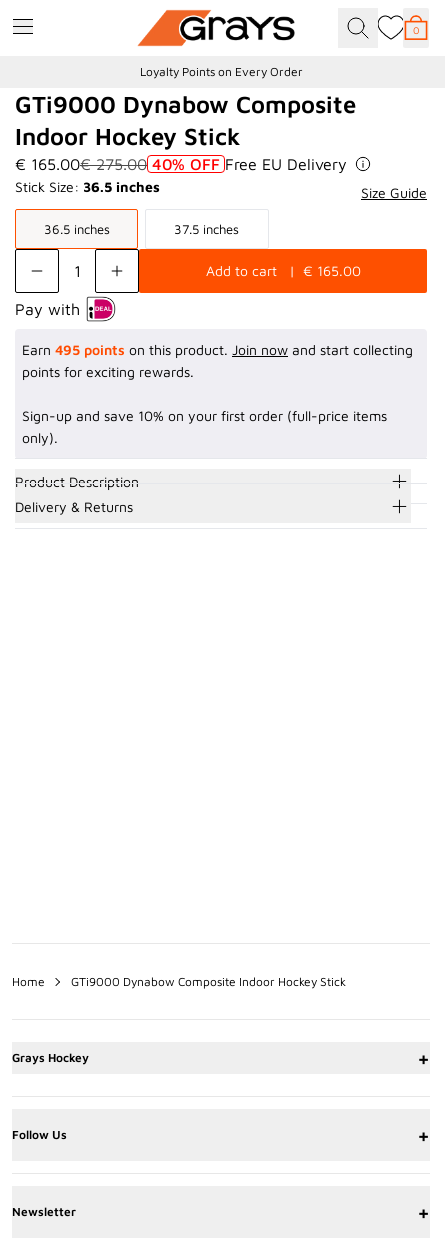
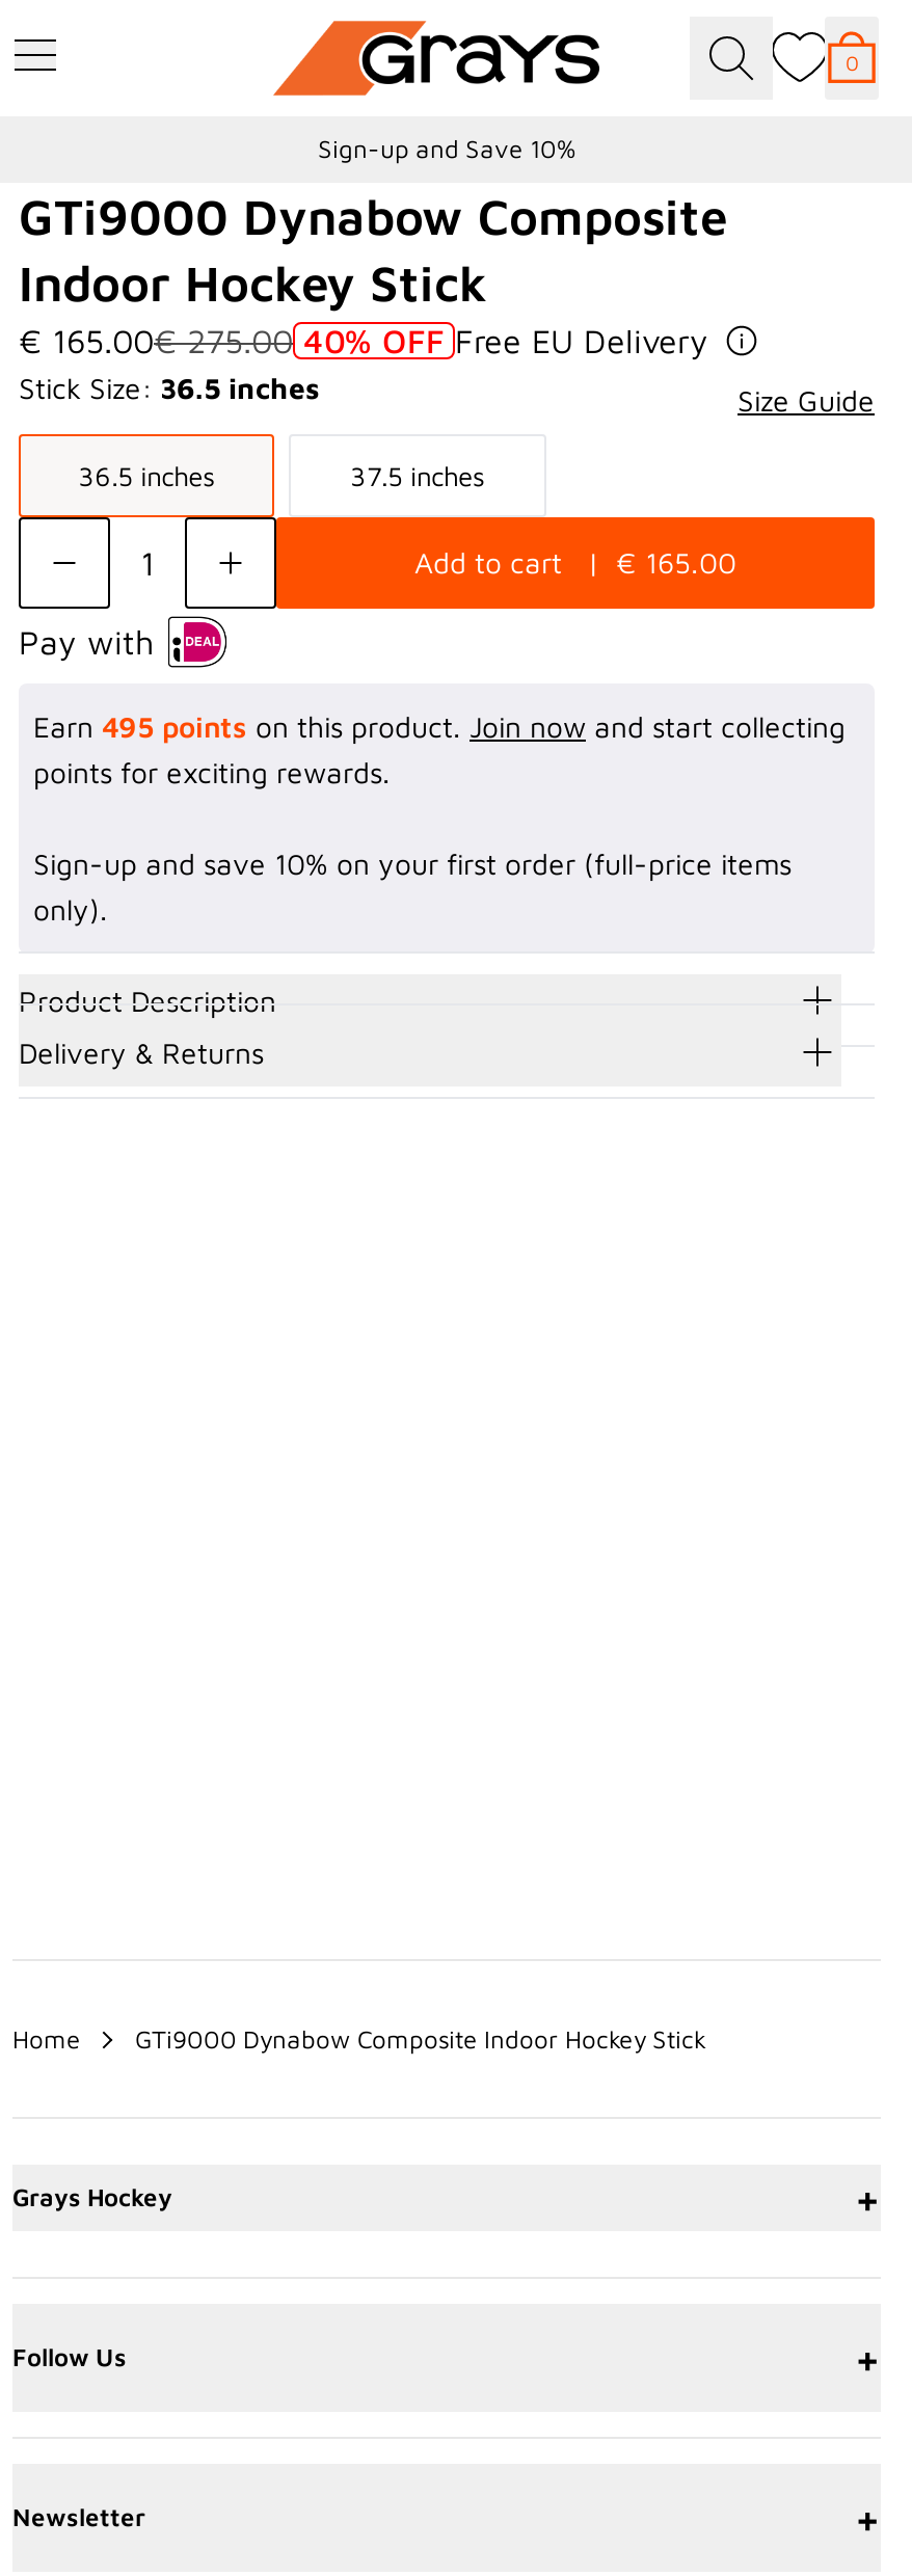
- Loyalty Points on Every Order
+ Sign-up and Save 10%
